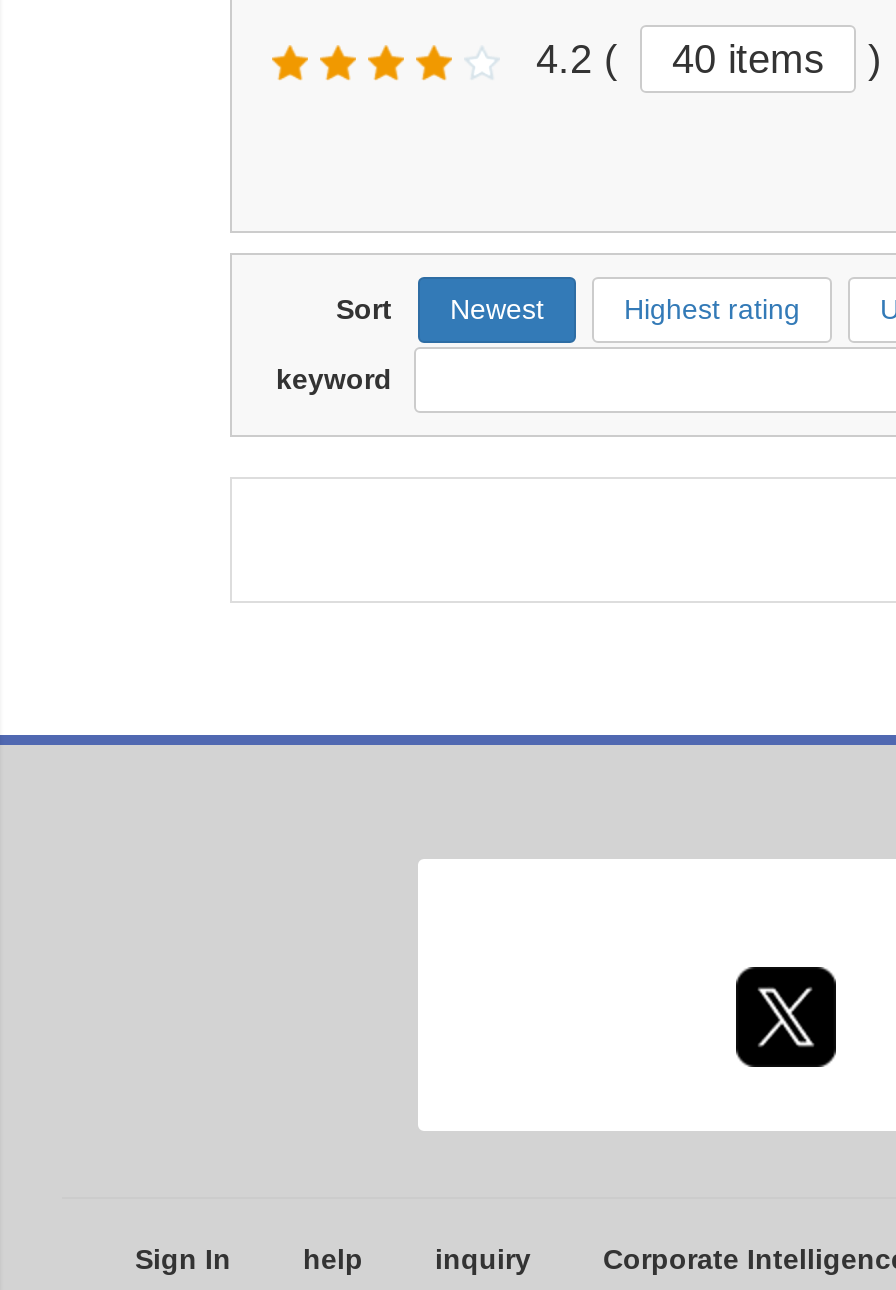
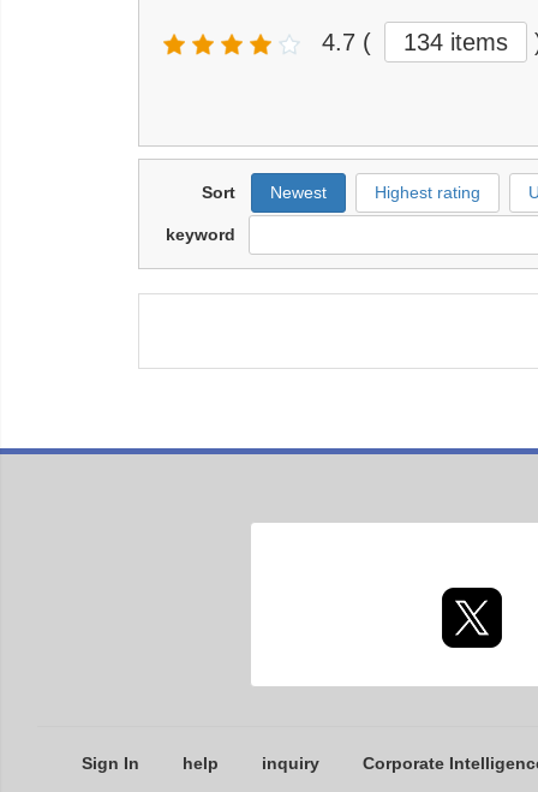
- 4.2 (
+ 4.7 (

- 40 items
+ 134 items
